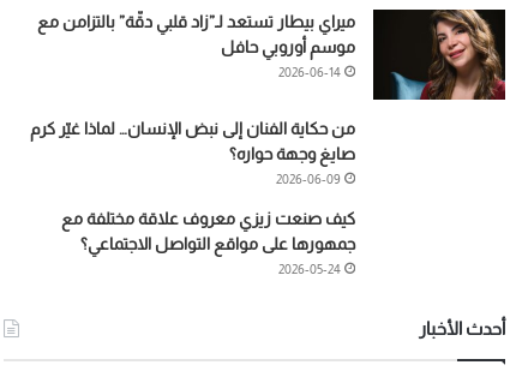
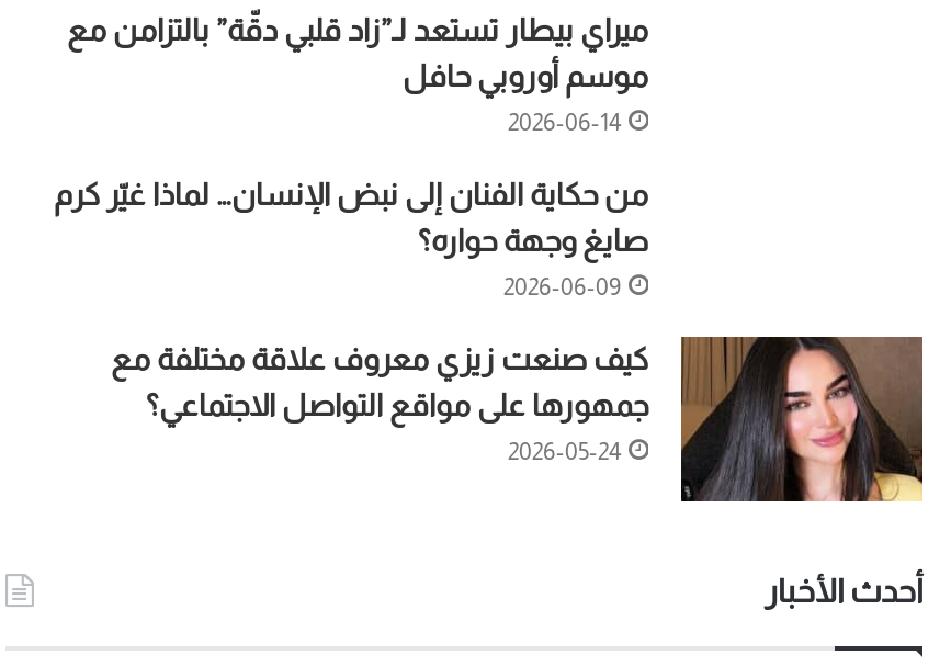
- [image]

+ [image]
